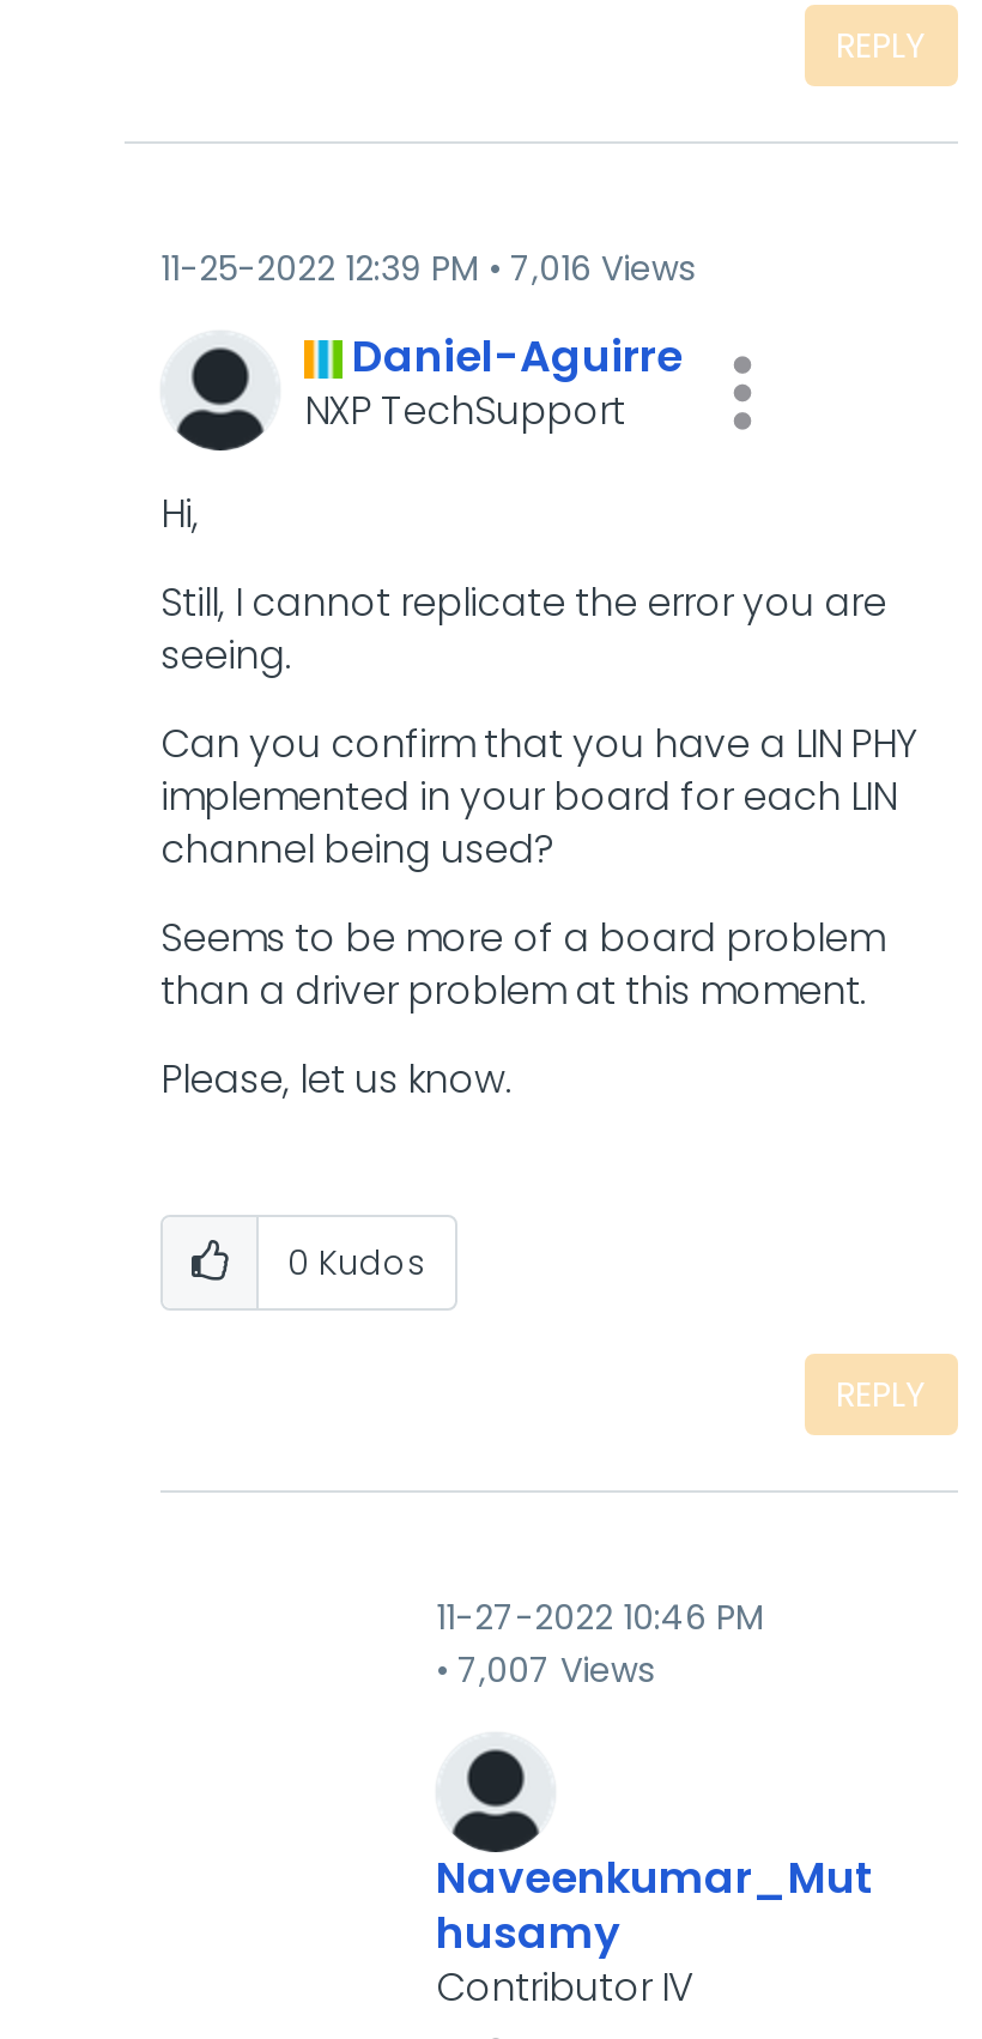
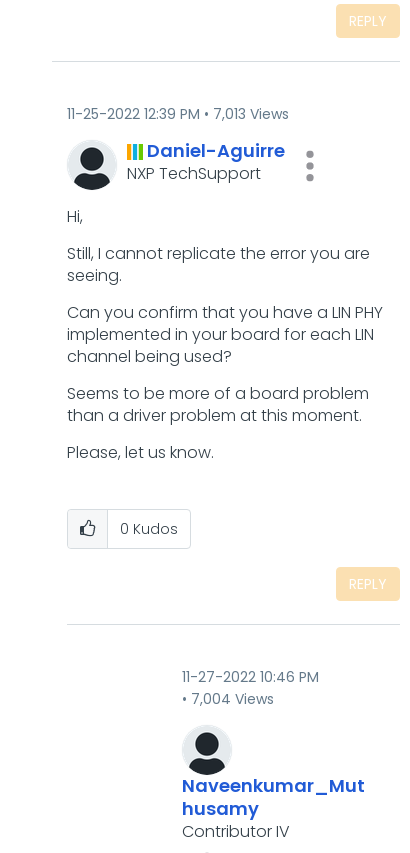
- 11-25-2022 12:39 PM 7,016 Views
+ 11-25-2022 12:39 PM 7,013 Views

- 7,007 Views
+ 7,004 Views
